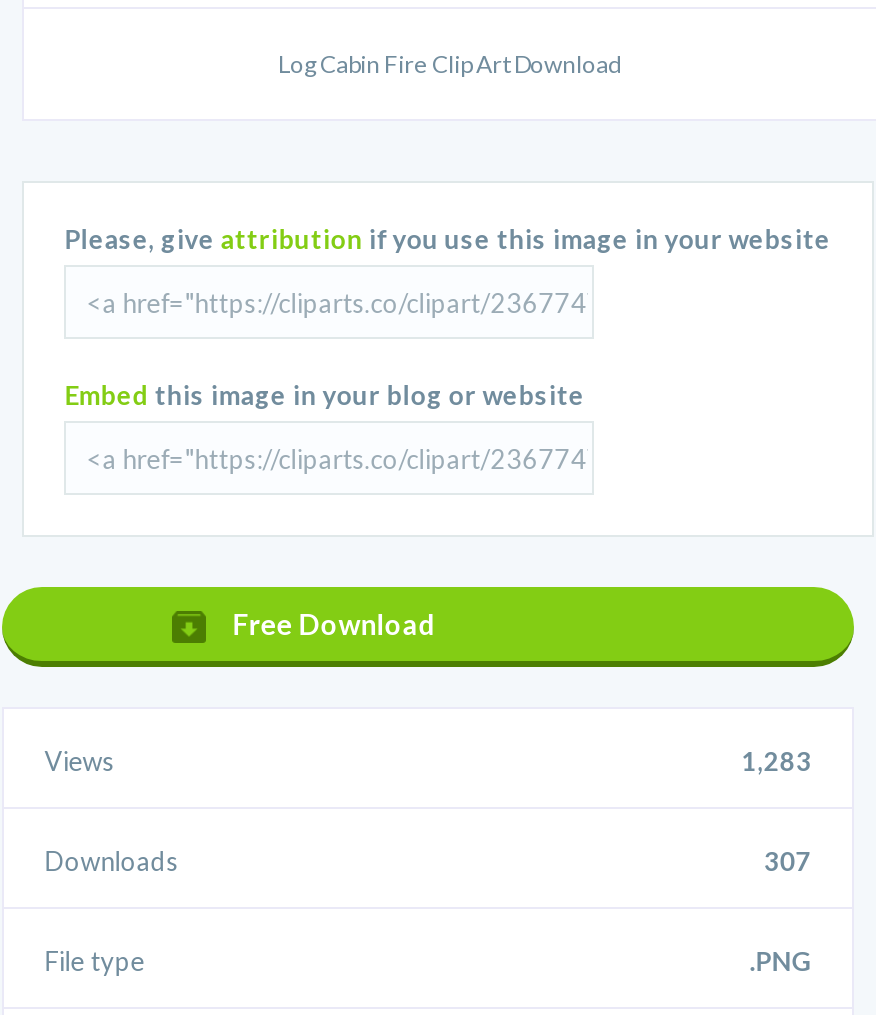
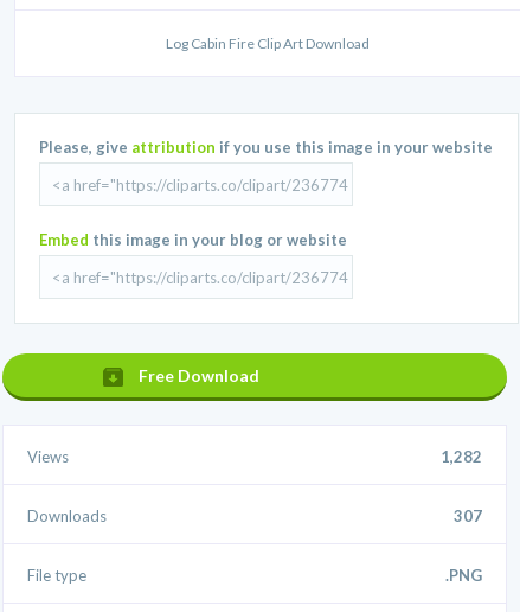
- 1,283
+ 1,282
